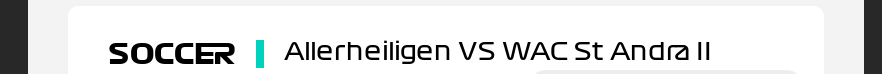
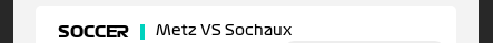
- Allerheiligen VS WAC St Andra II
+ Metz VS Sochaux
